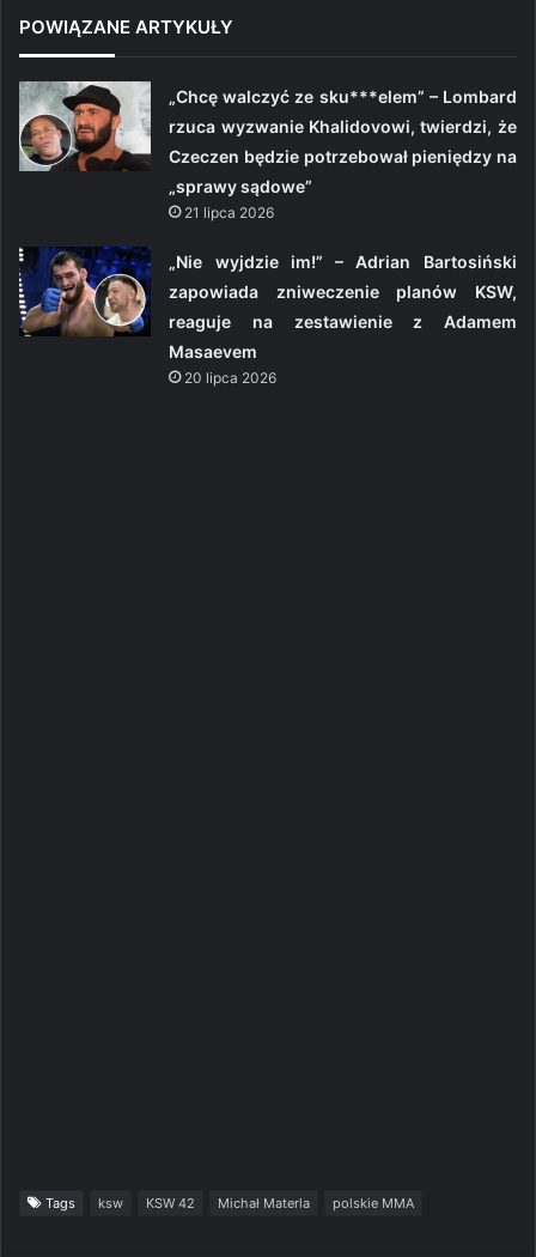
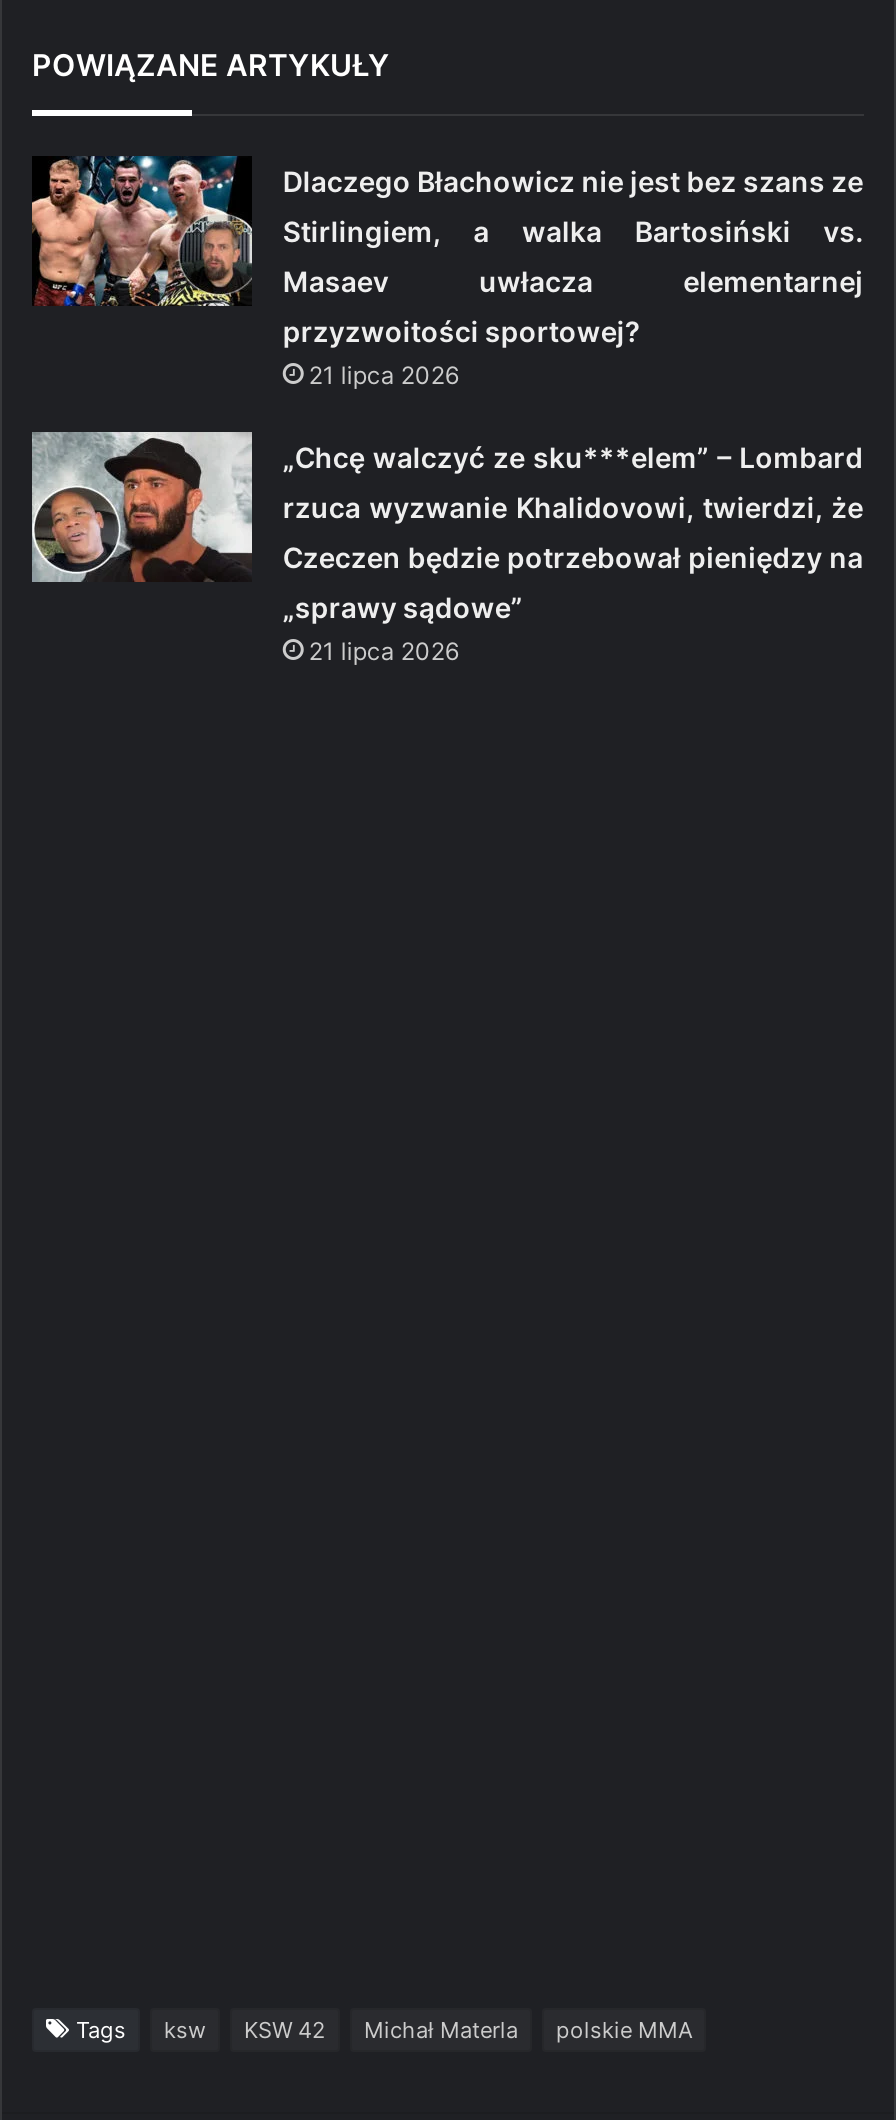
+ [image]
+ Dlaczego Błachowicz nie jest bez szans ze
+ Stirlingiem, a walka Bartosiński vs.
+ Masaev uwłacza elementarnej
+ przyzwoitości sportowej?
+ 21 lipca 2026

moved down: [image] | „Chcę walczyć ze sku***elem” – Lombard | rzuca wyzwanie Khalidovowi, twierdzi, że | Czeczen będzie potrzebował pieniędzy na | „sprawy sądowe” | 21 lipca 2026

- [image]
- „Nie wyjdzie im!” – Adrian Bartosiński
- zapowiada zniweczenie planów KSW,
- reaguje na zestawienie z Adamem
- Masaevem
- 20 lipca 2026
